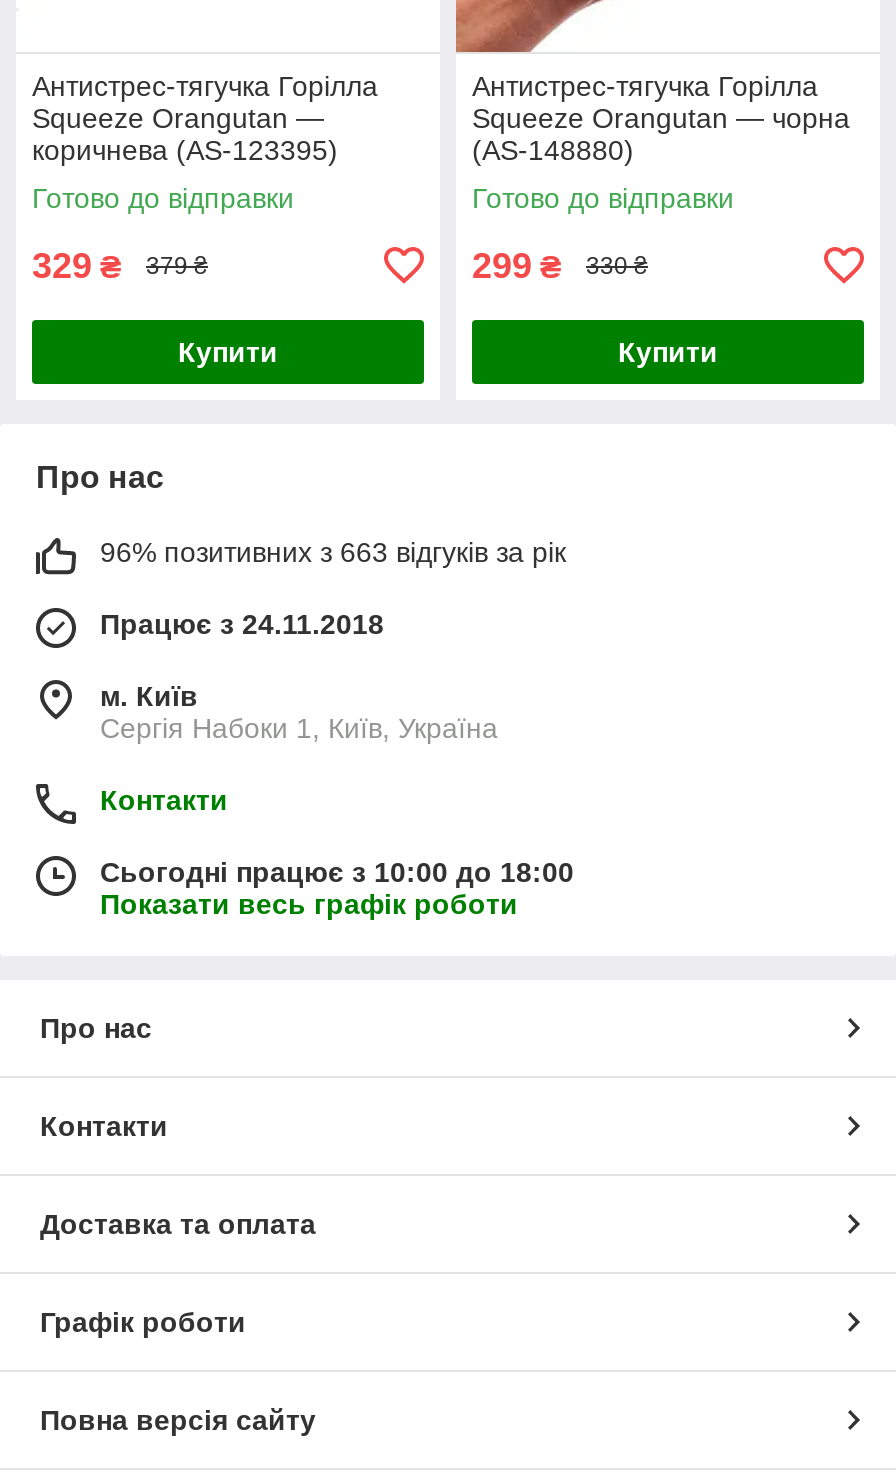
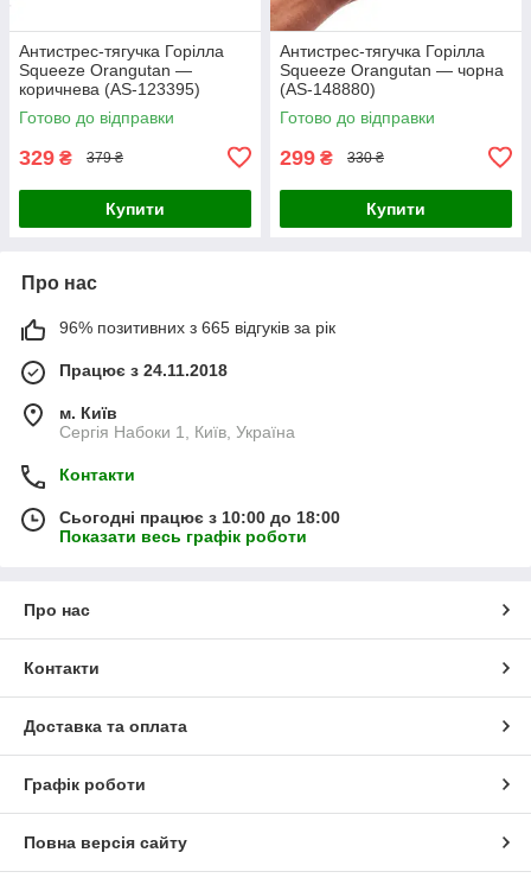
- 96% позитивних з 663 відгуків за рік
+ 96% позитивних з 665 відгуків за рік
